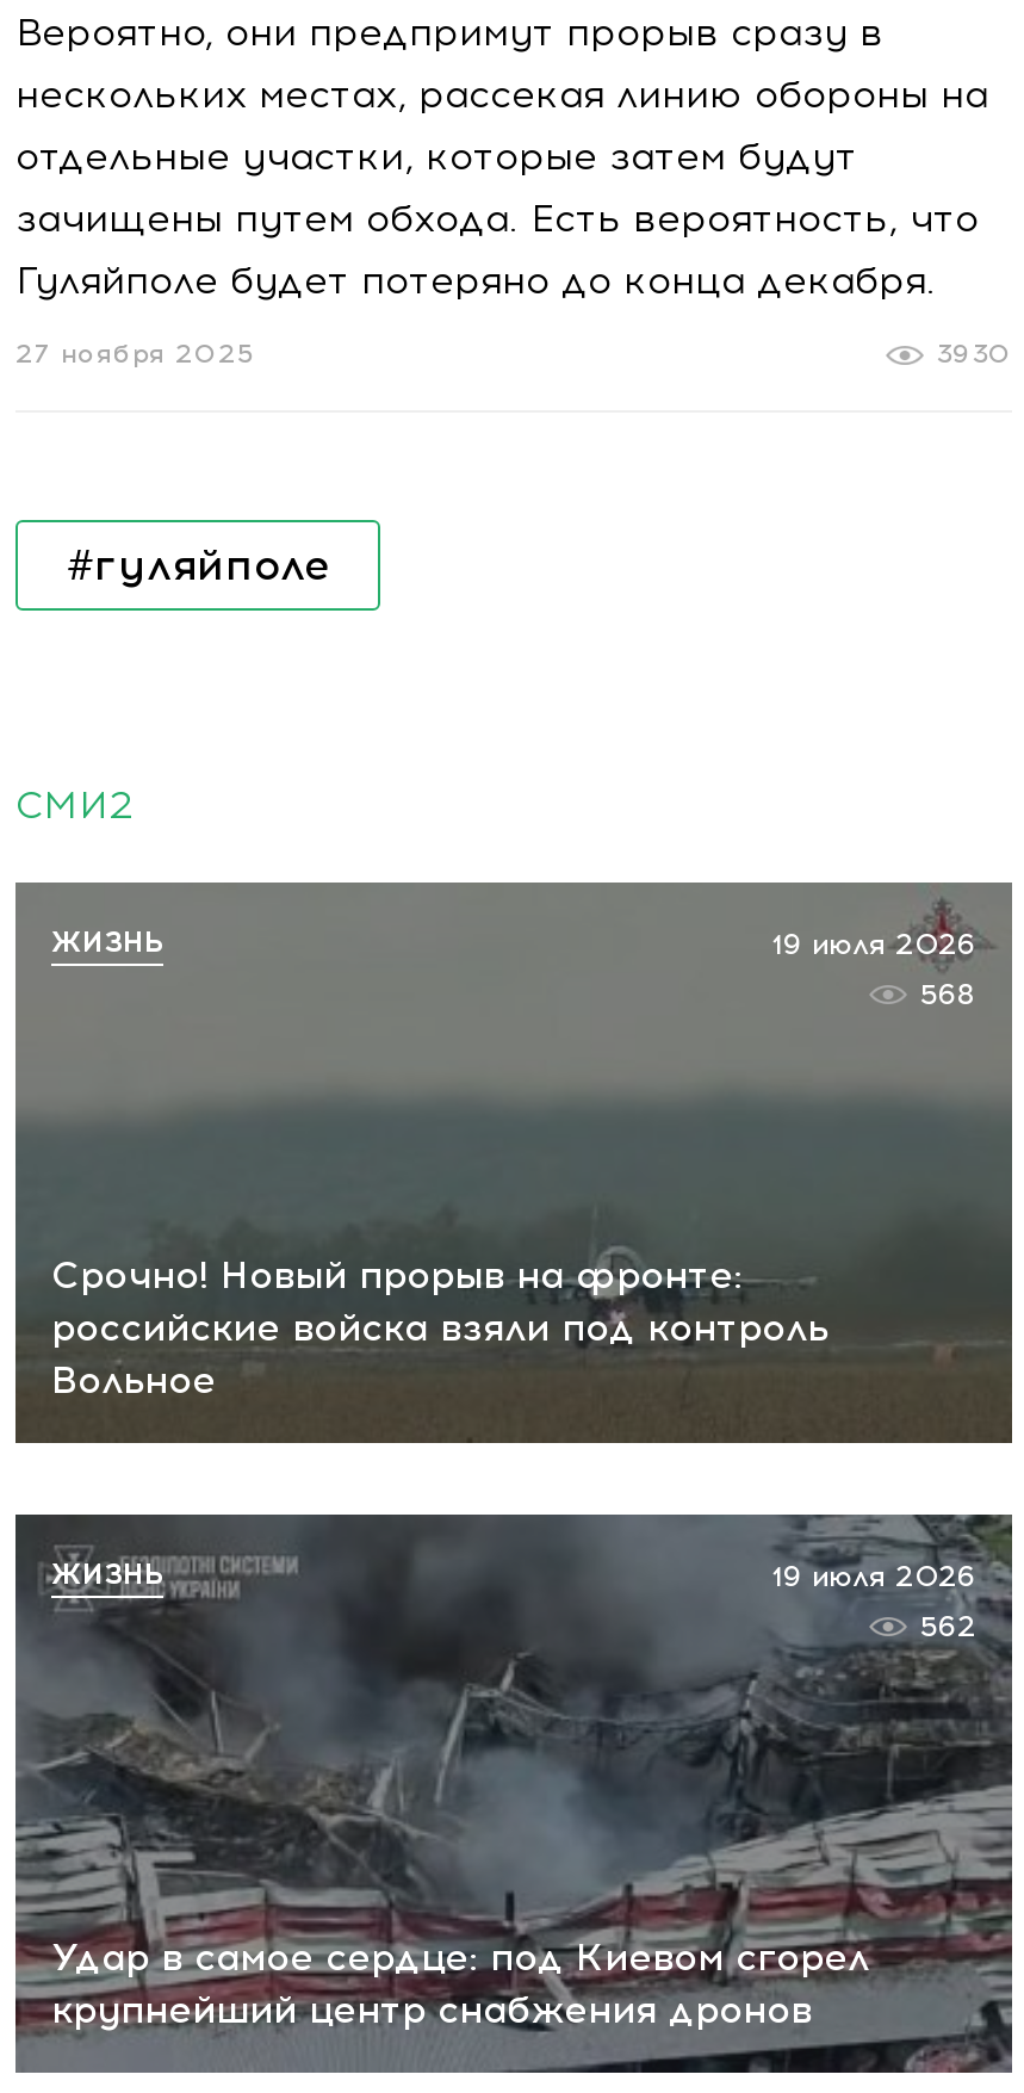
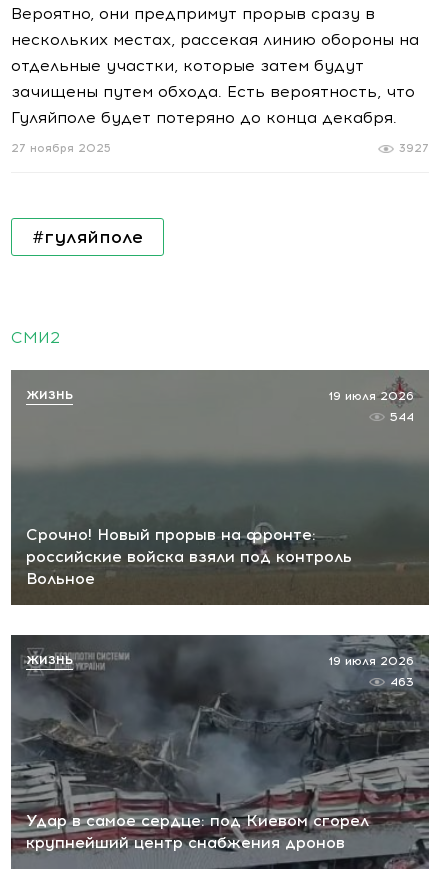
- 3930
+ 3927

- 568
+ 544

- 562
+ 463
